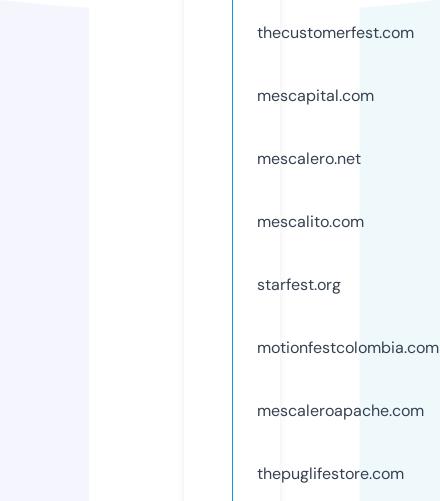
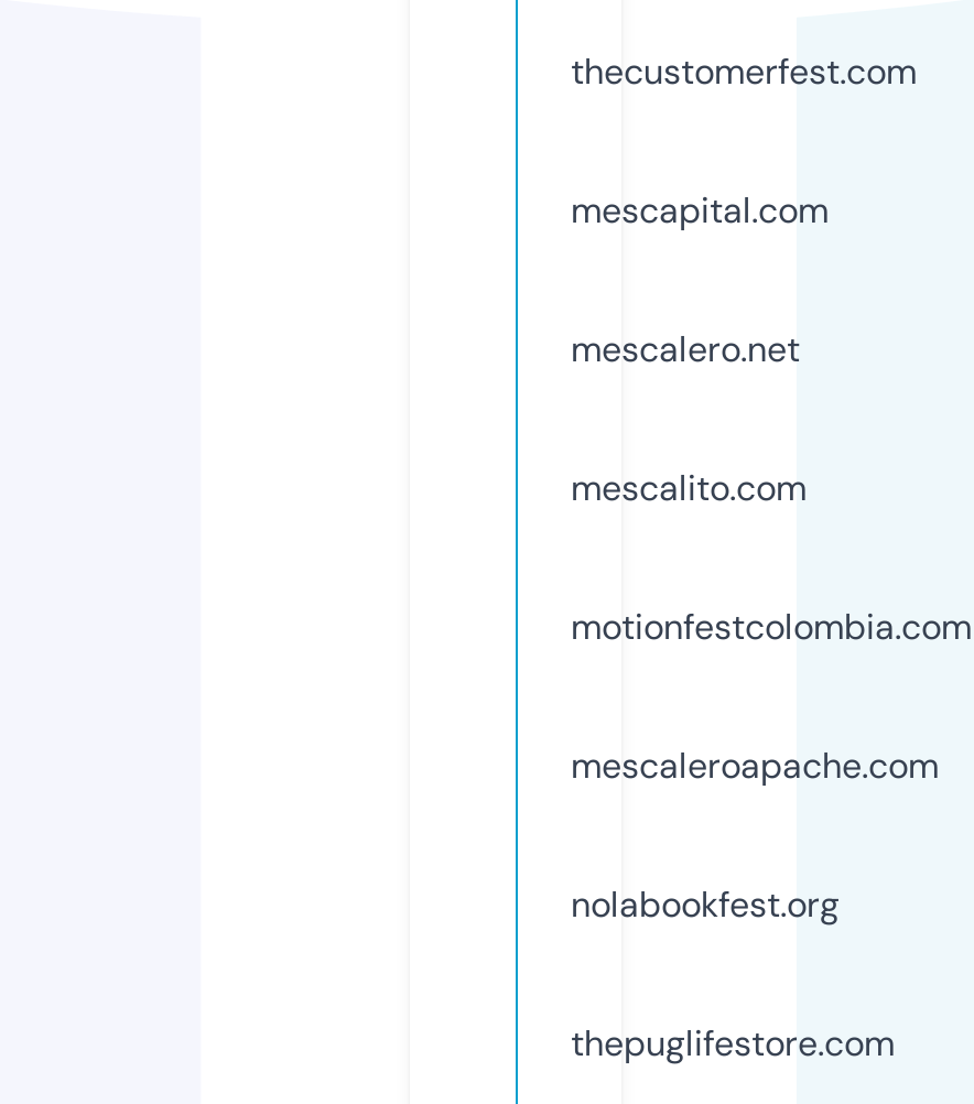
- starfest.org

moved up: motionfestcolombia.com | mescaleroapache.com

+ nolabookfest.org
